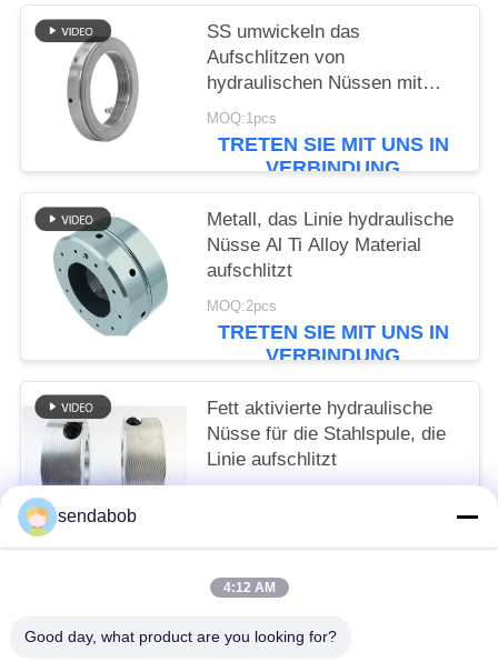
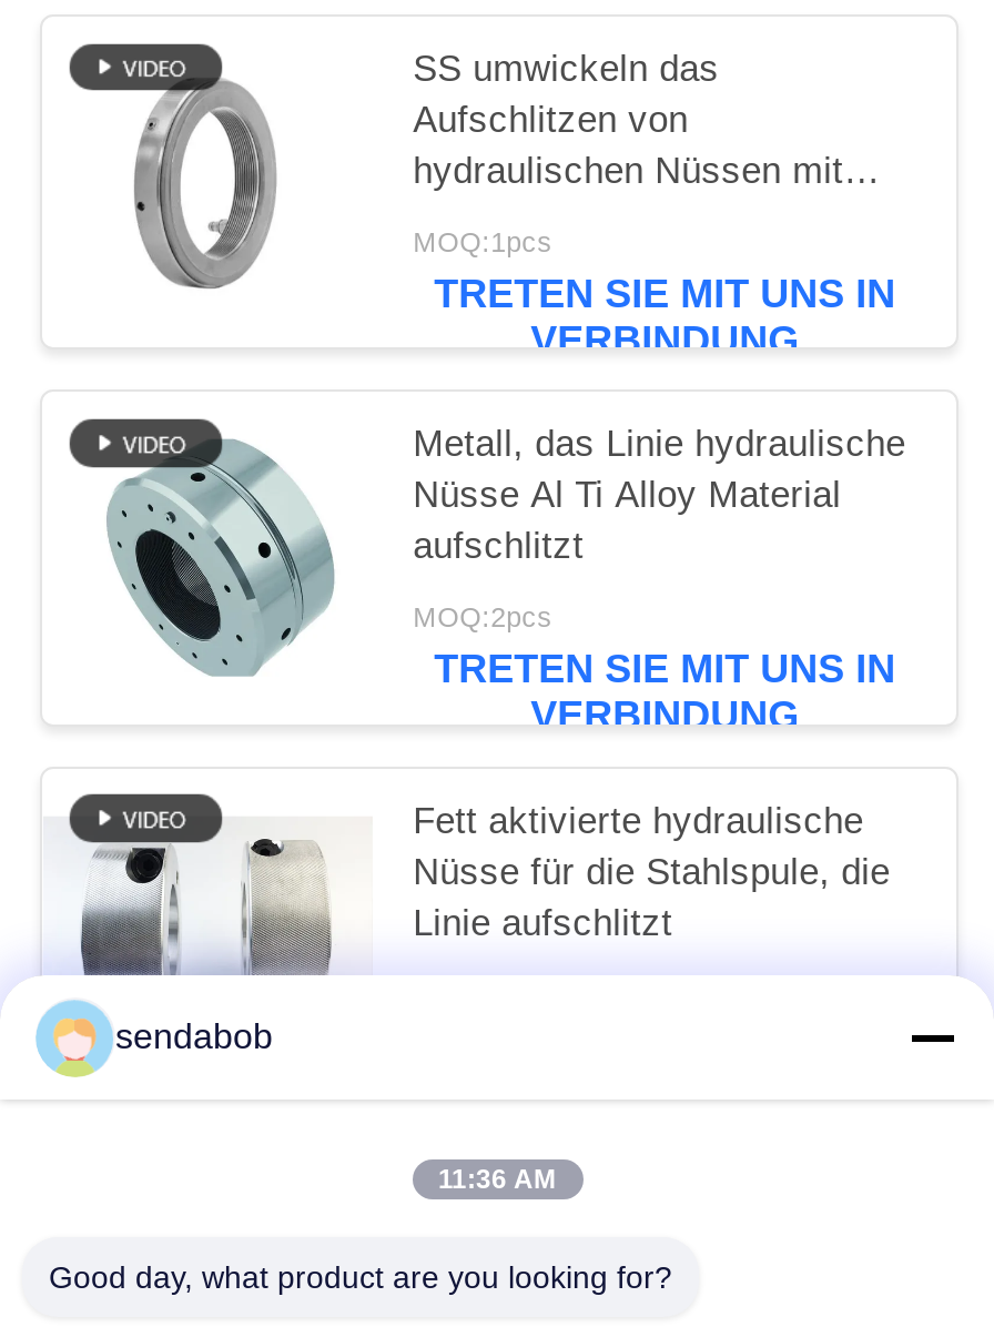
- 4:12 AM
+ 11:36 AM
